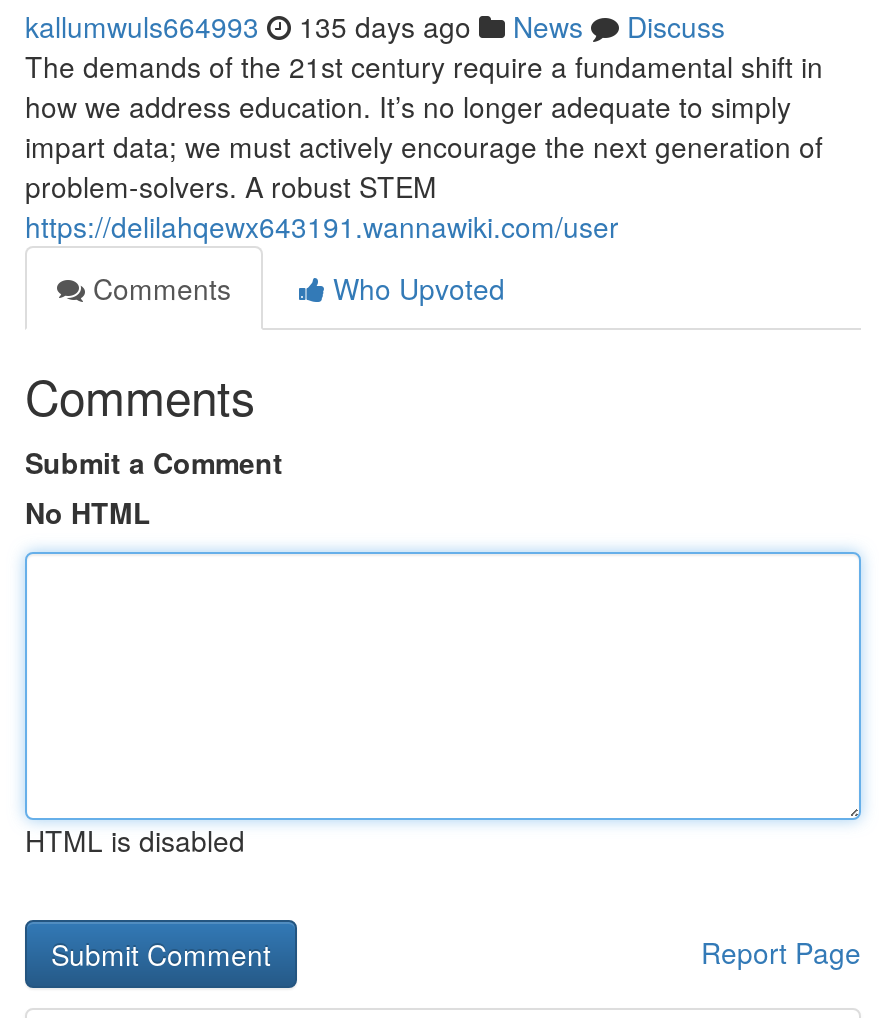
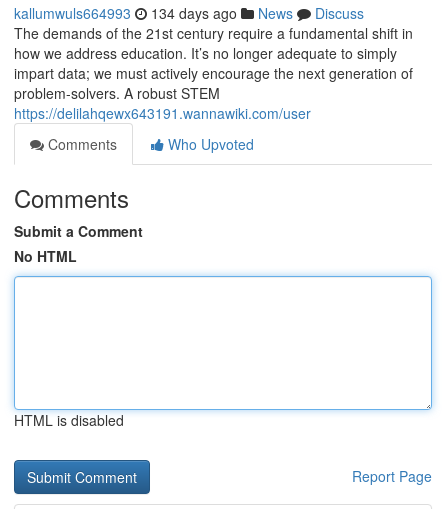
- kallumwuls664993 135 days ago News Discuss
+ kallumwuls664993 134 days ago News Discuss
